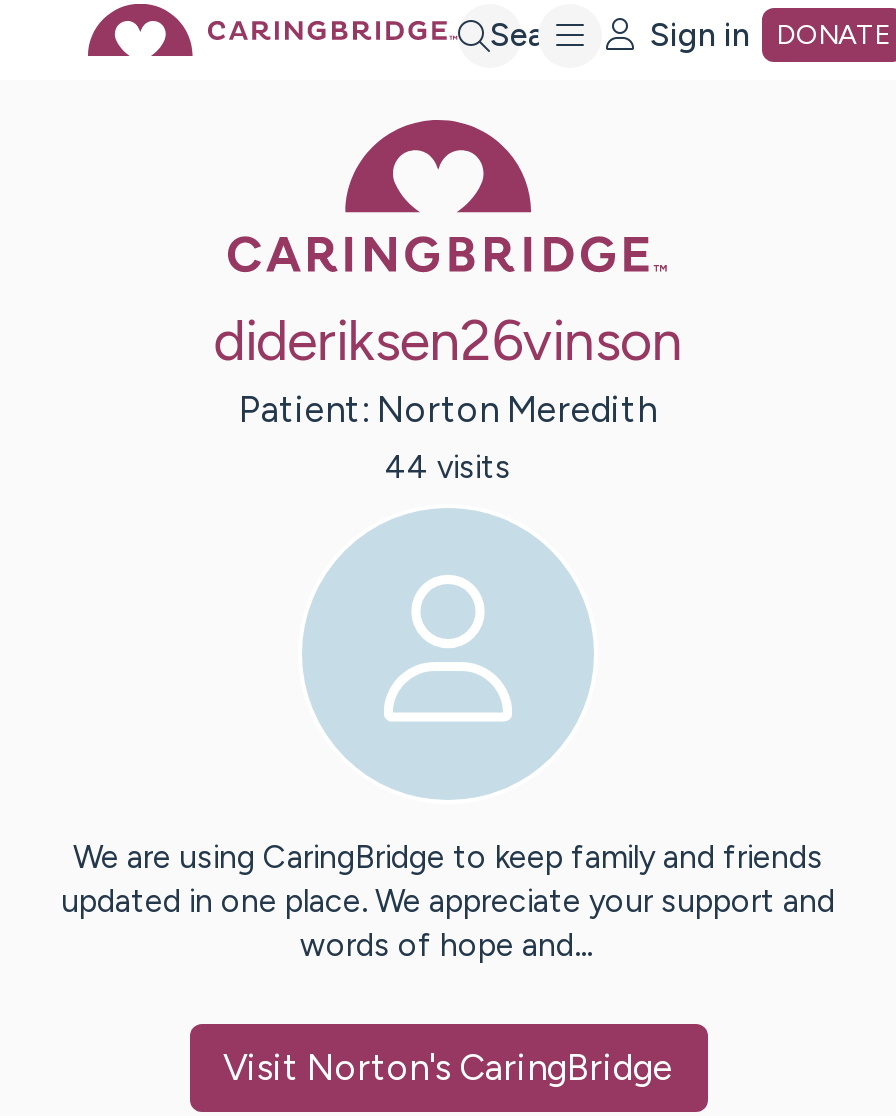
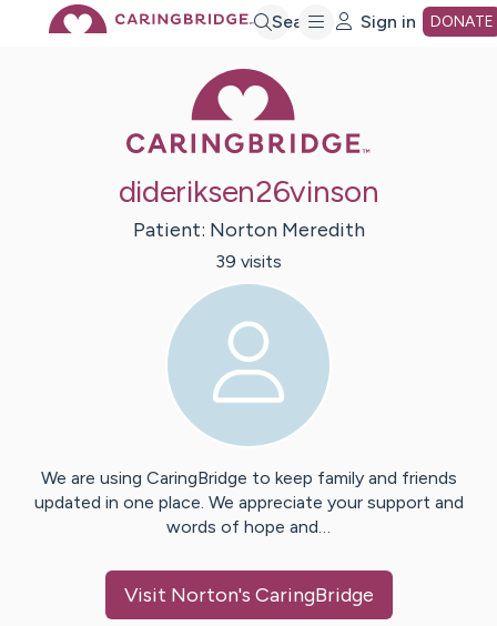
- 44 visits
+ 39 visits
